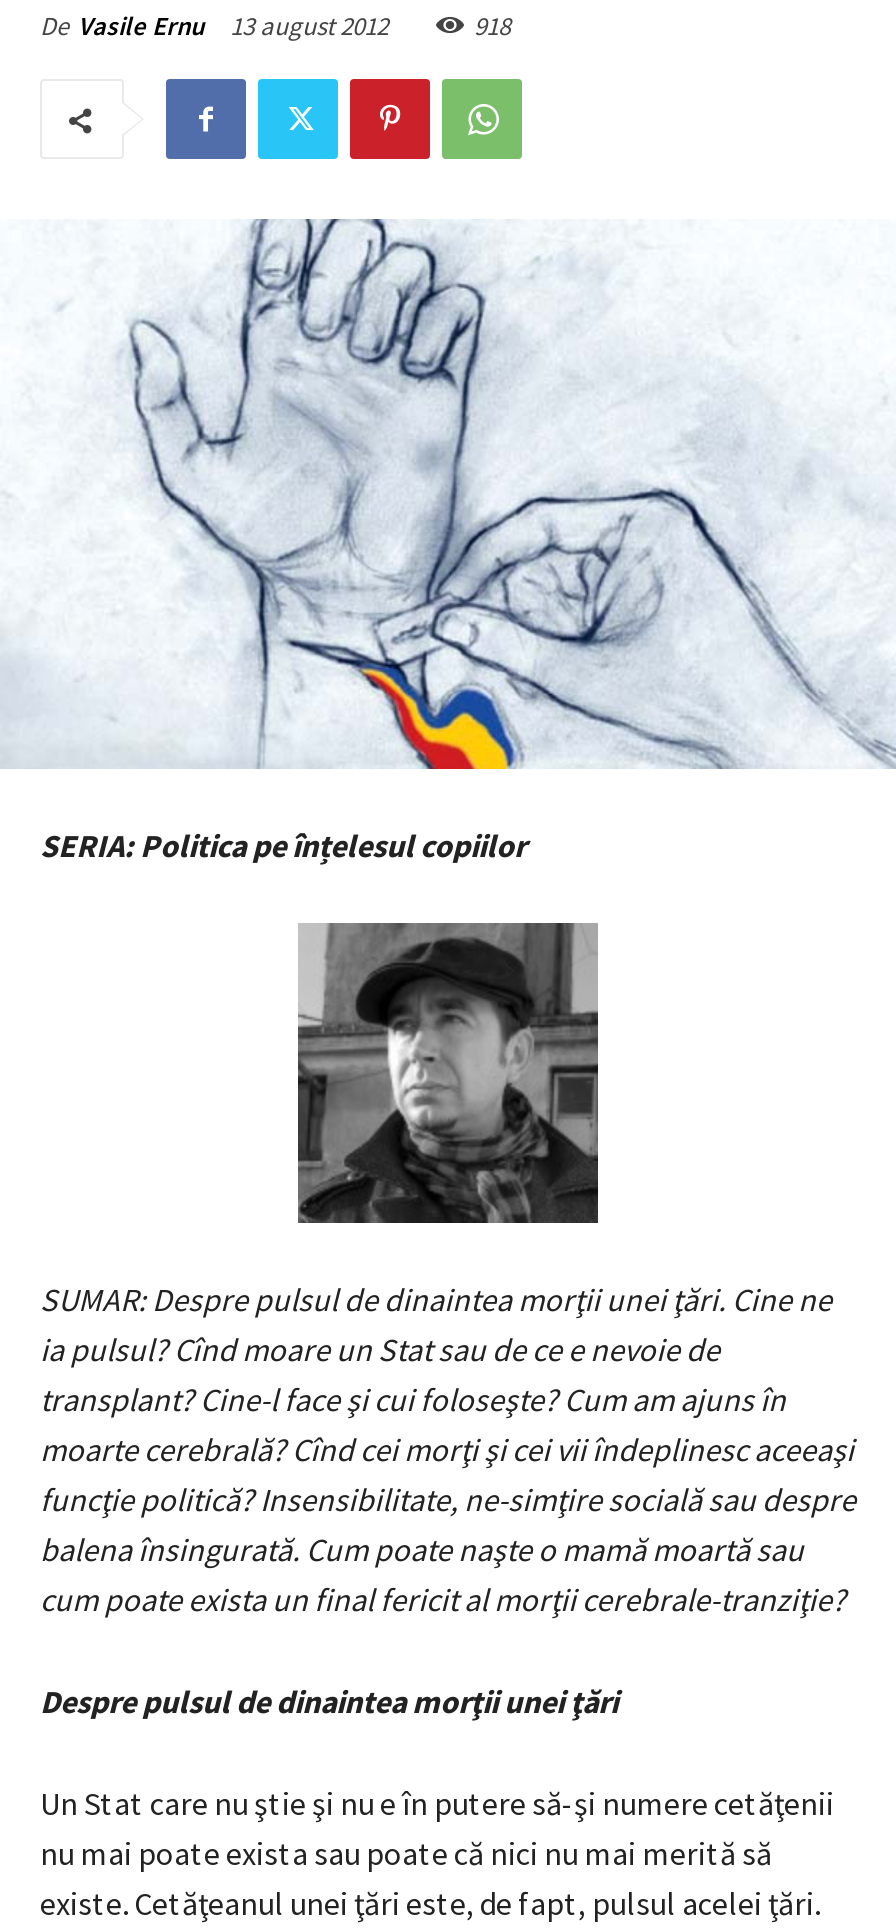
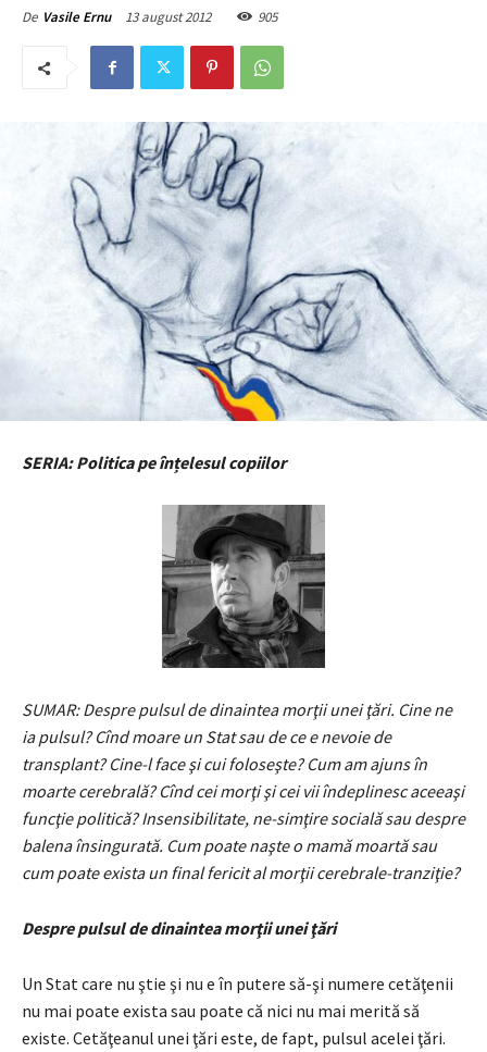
- 918
+ 905
